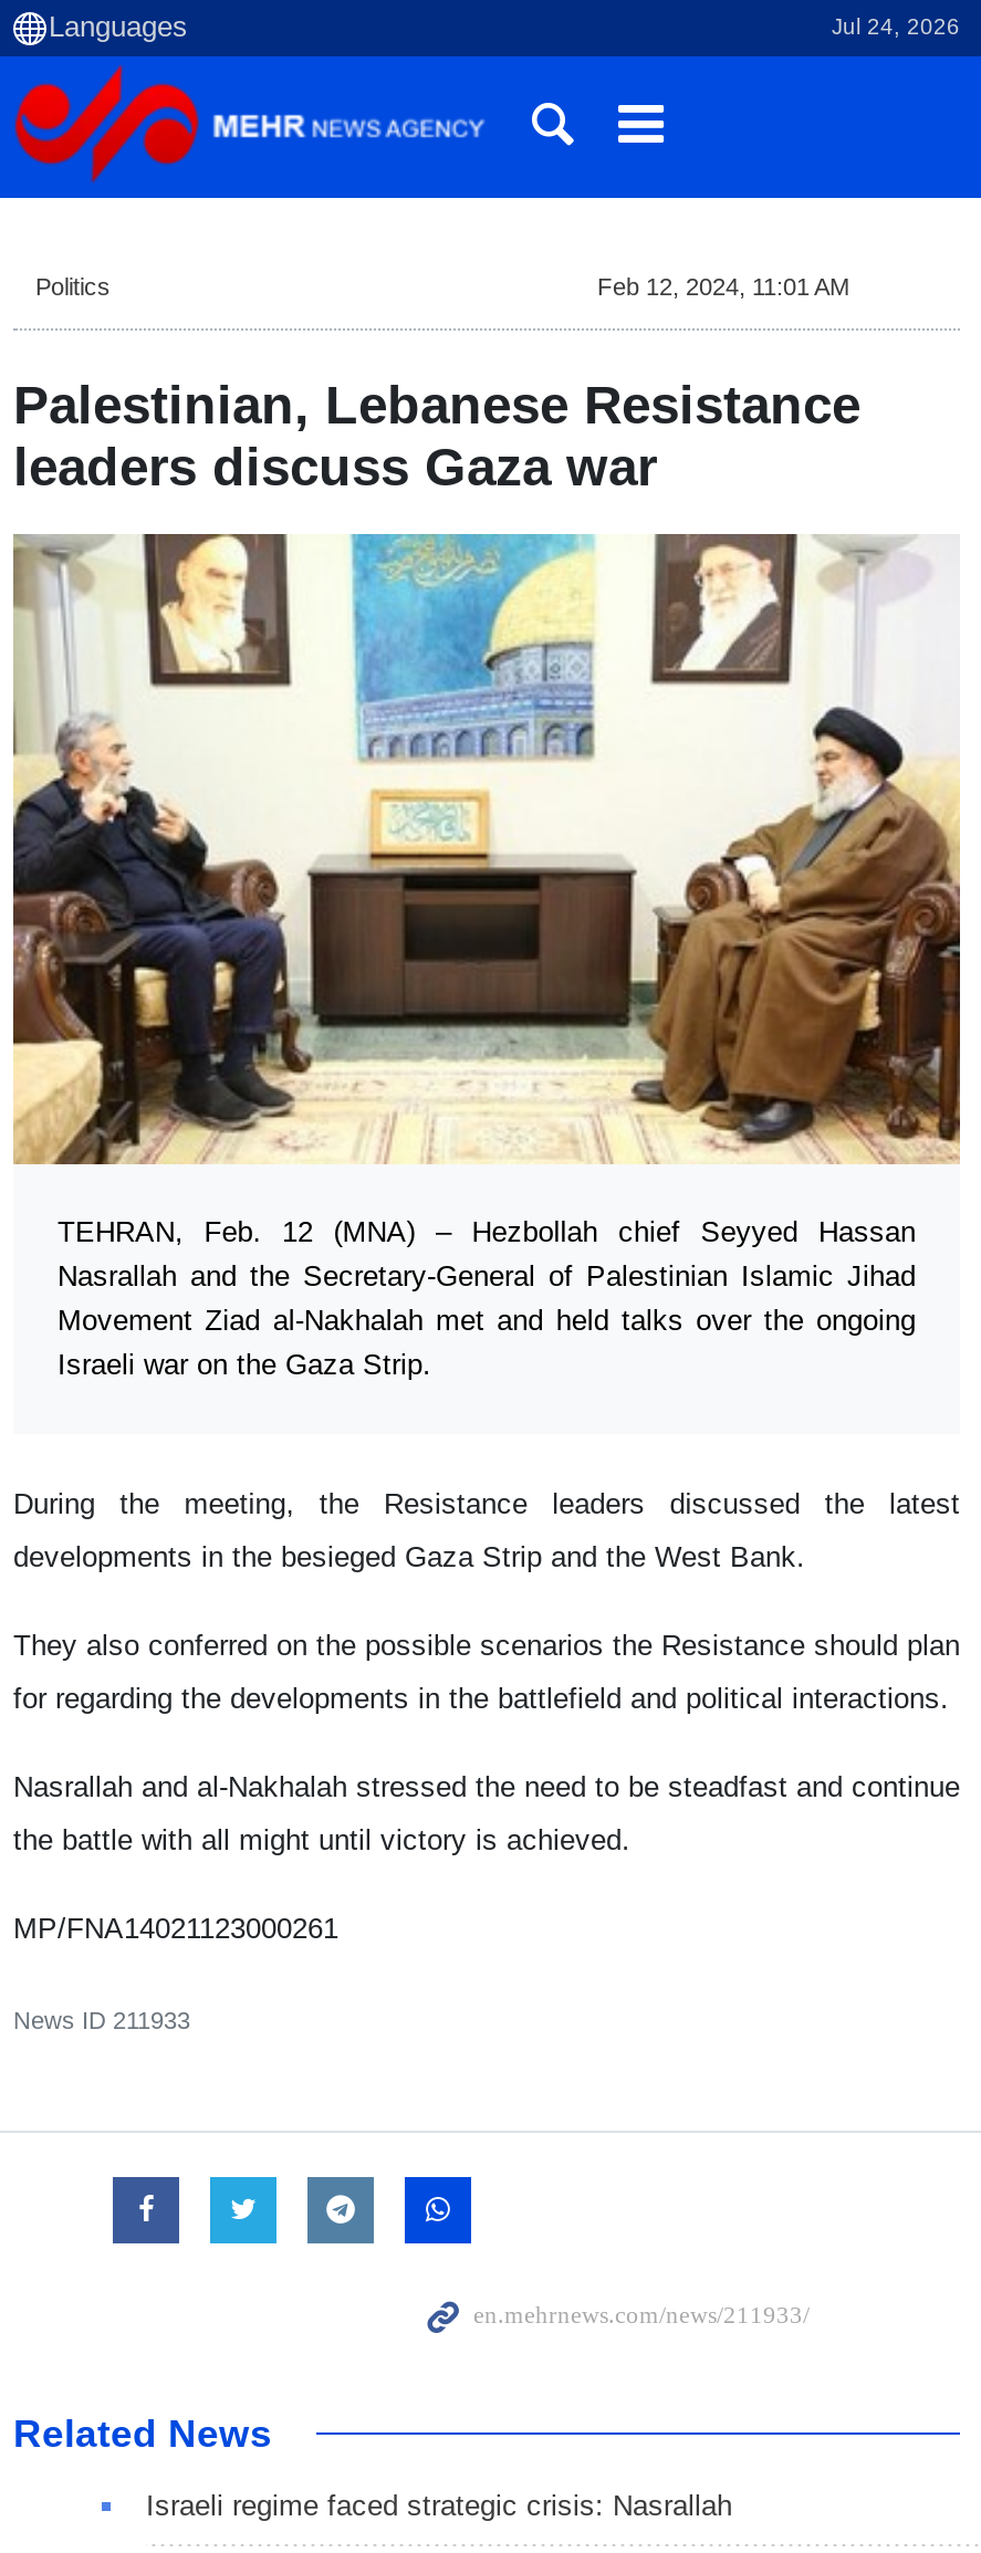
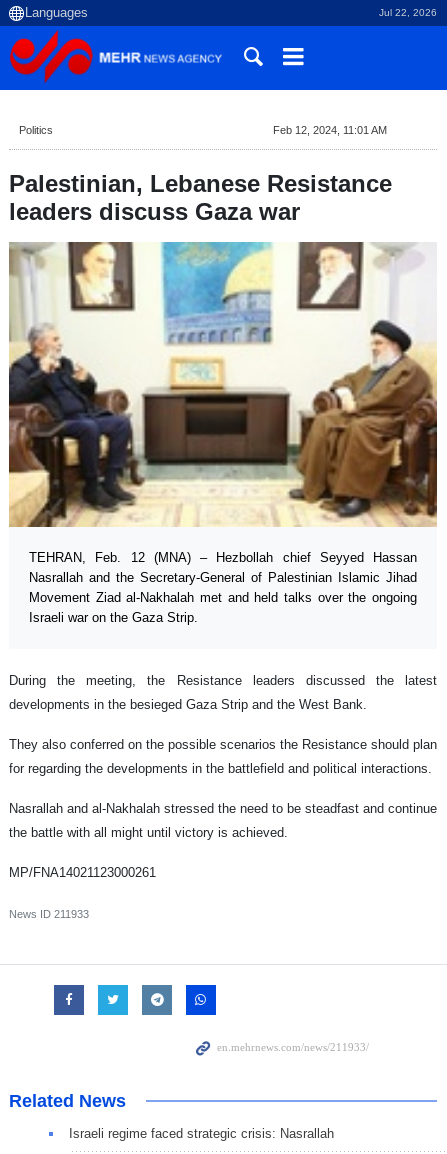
- Jul 24, 2026
+ Jul 22, 2026
